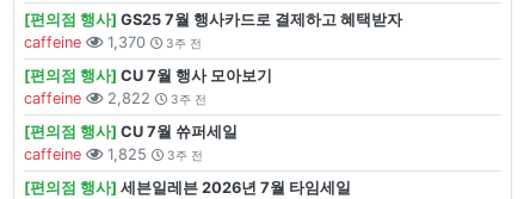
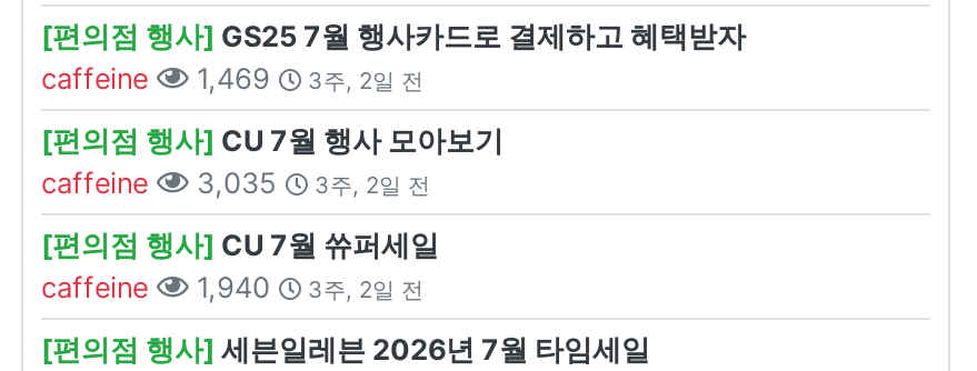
- 1,370
- 3주 전
+ 1,469
+ 3주, 2일 전

- 2,822
- 3주 전
+ 3,035
+ 3주, 2일 전

- 1,825
- 3주 전
+ 1,940
+ 3주, 2일 전
